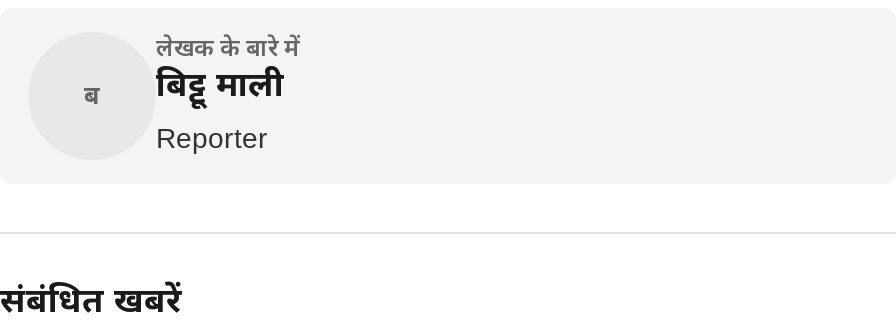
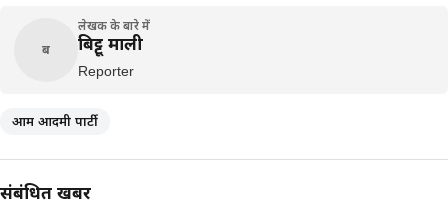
+ आम आदमी पार्टी
